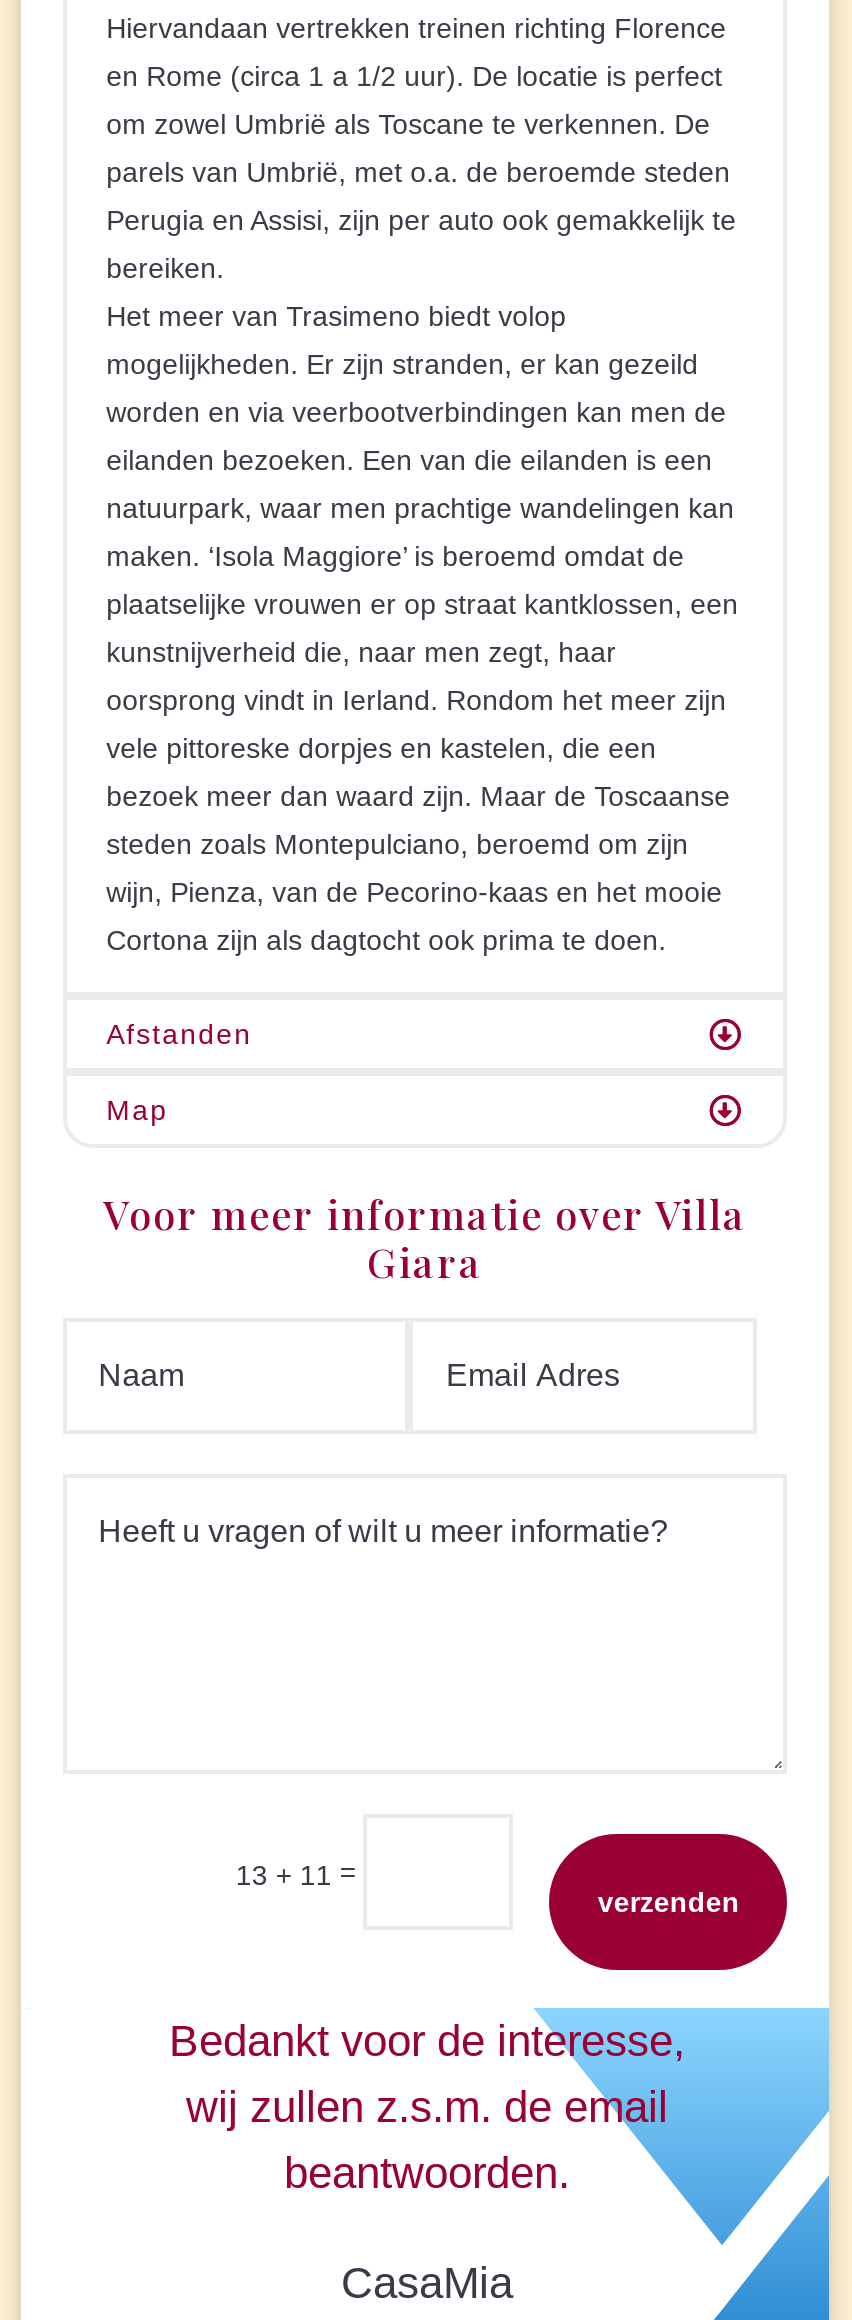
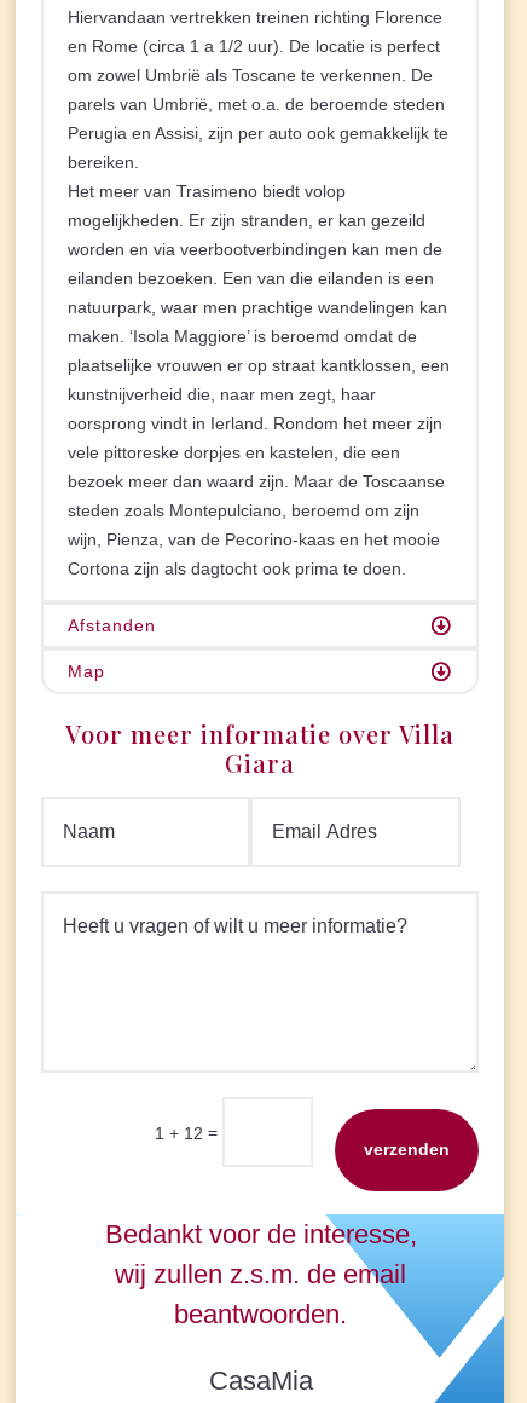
- 13 + 11 =
+ 1 + 12 =
